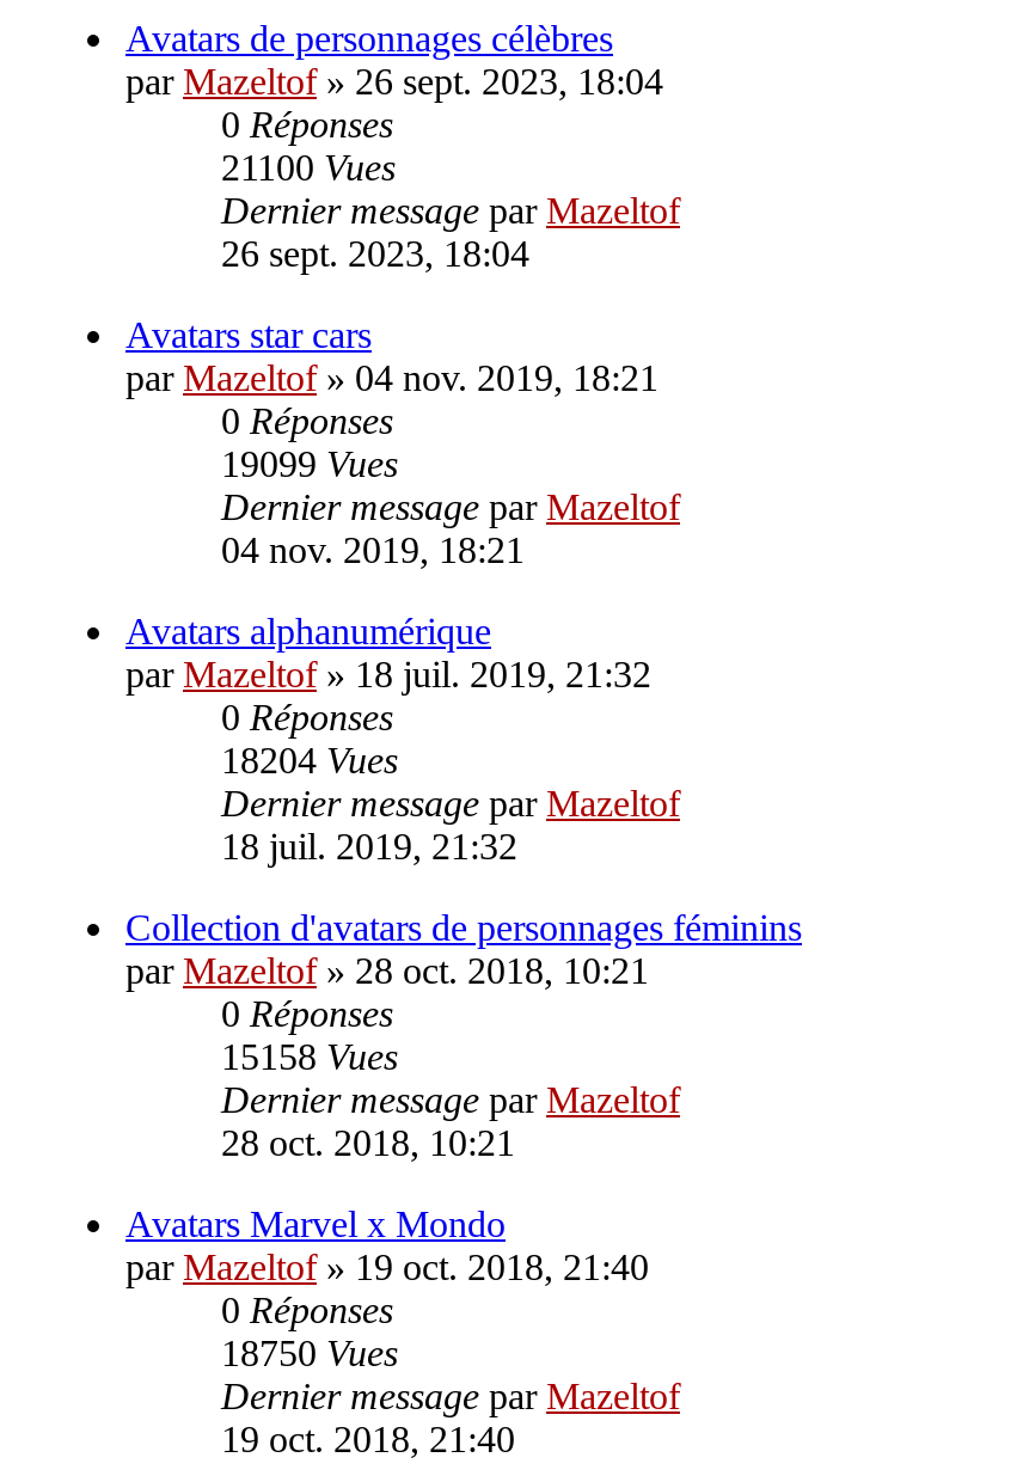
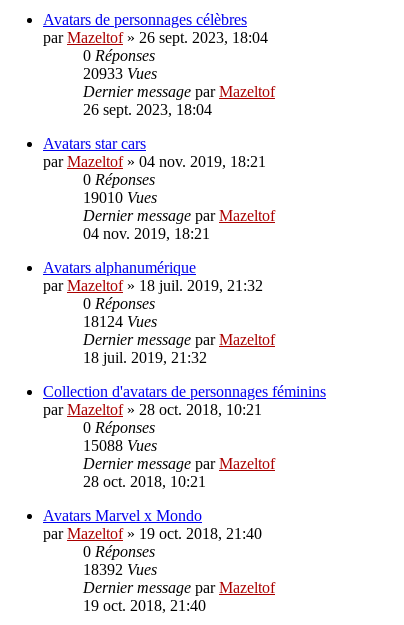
- 21100 Vues
+ 20933 Vues

- 19099 Vues
+ 19010 Vues

- 18204 Vues
+ 18124 Vues

- 15158 Vues
+ 15088 Vues

- 18750 Vues
+ 18392 Vues
